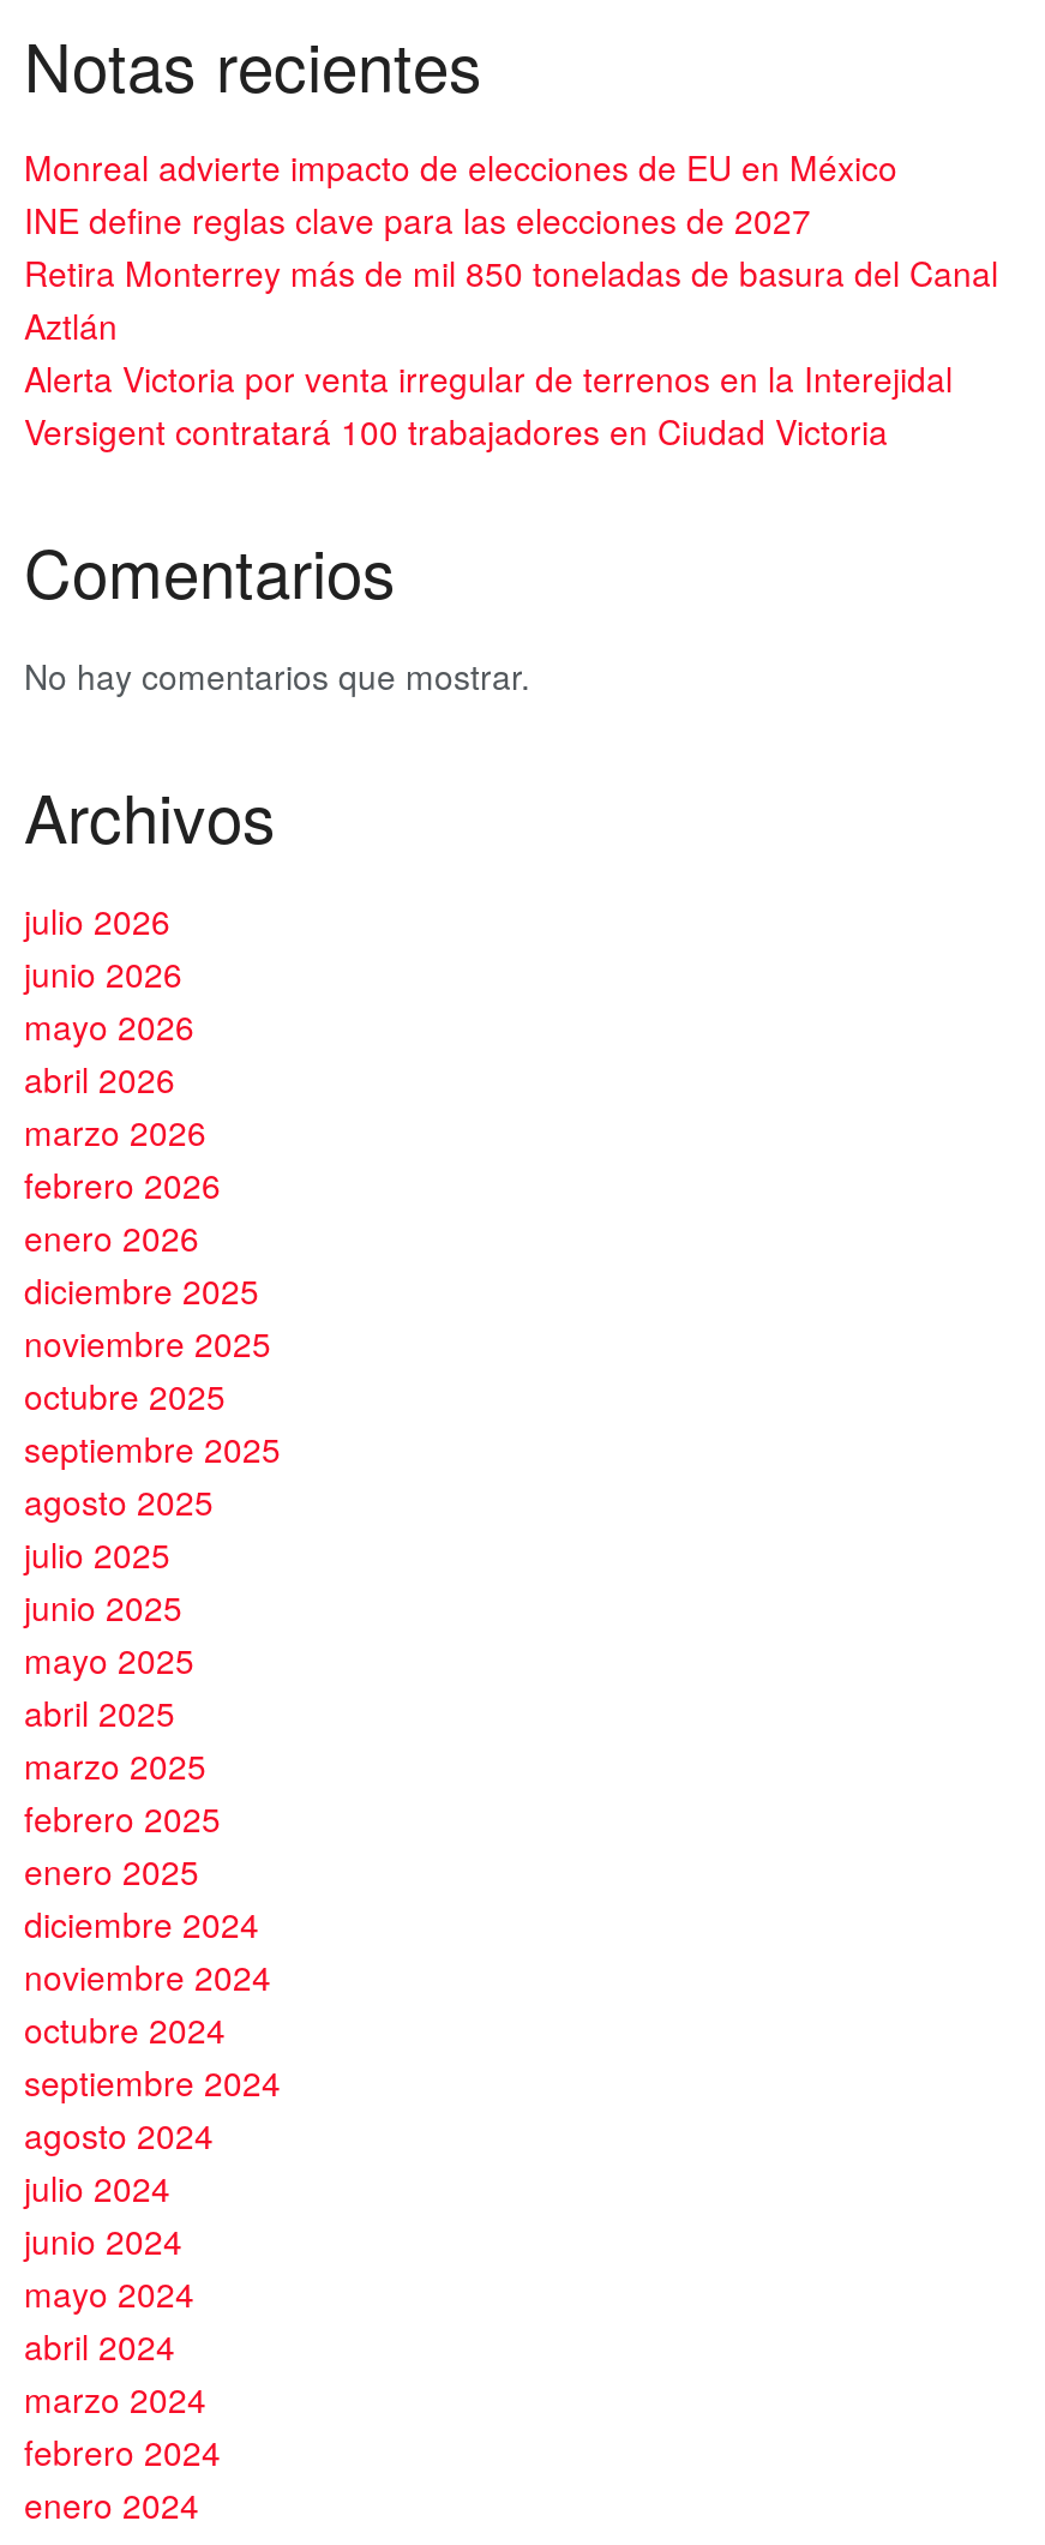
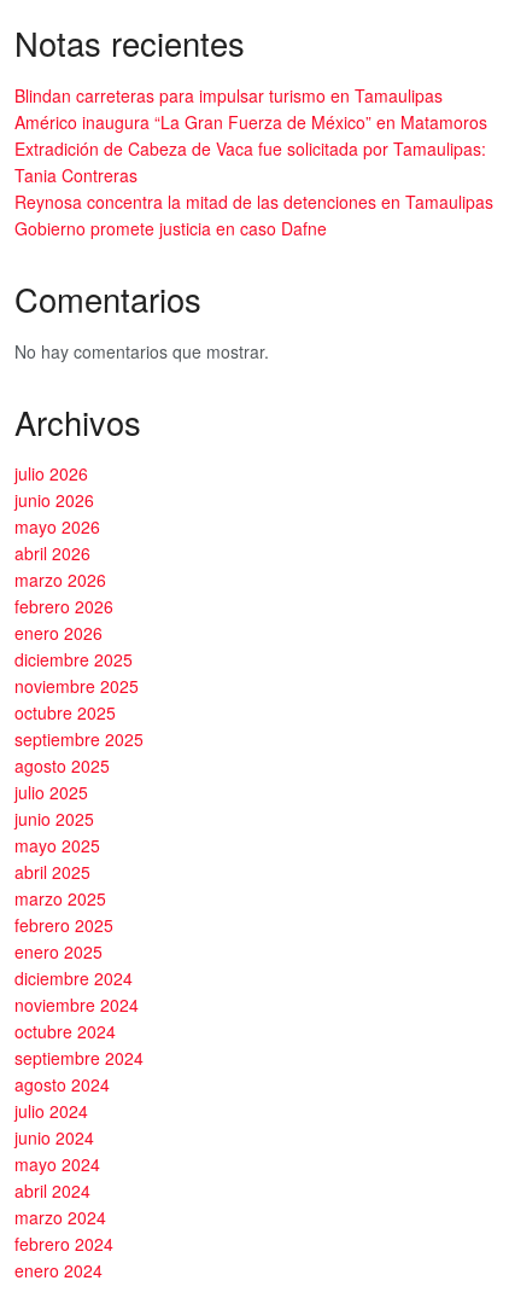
- Monreal advierte impacto de elecciones de EU en México
- INE define reglas clave para las elecciones de 2027
- Retira Monterrey más de mil 850 toneladas de basura del Canal
- Aztlán
- Alerta Victoria por venta irregular de terrenos en la Interejidal
- Versigent contratará 100 trabajadores en Ciudad Victoria
+ Blindan carreteras para impulsar turismo en Tamaulipas
+ Américo inaugura “La Gran Fuerza de México” en Matamoros
+ Extradición de Cabeza de Vaca fue solicitada por Tamaulipas:
+ Tania Contreras
+ Reynosa concentra la mitad de las detenciones en Tamaulipas
+ Gobierno promete justicia en caso Dafne
